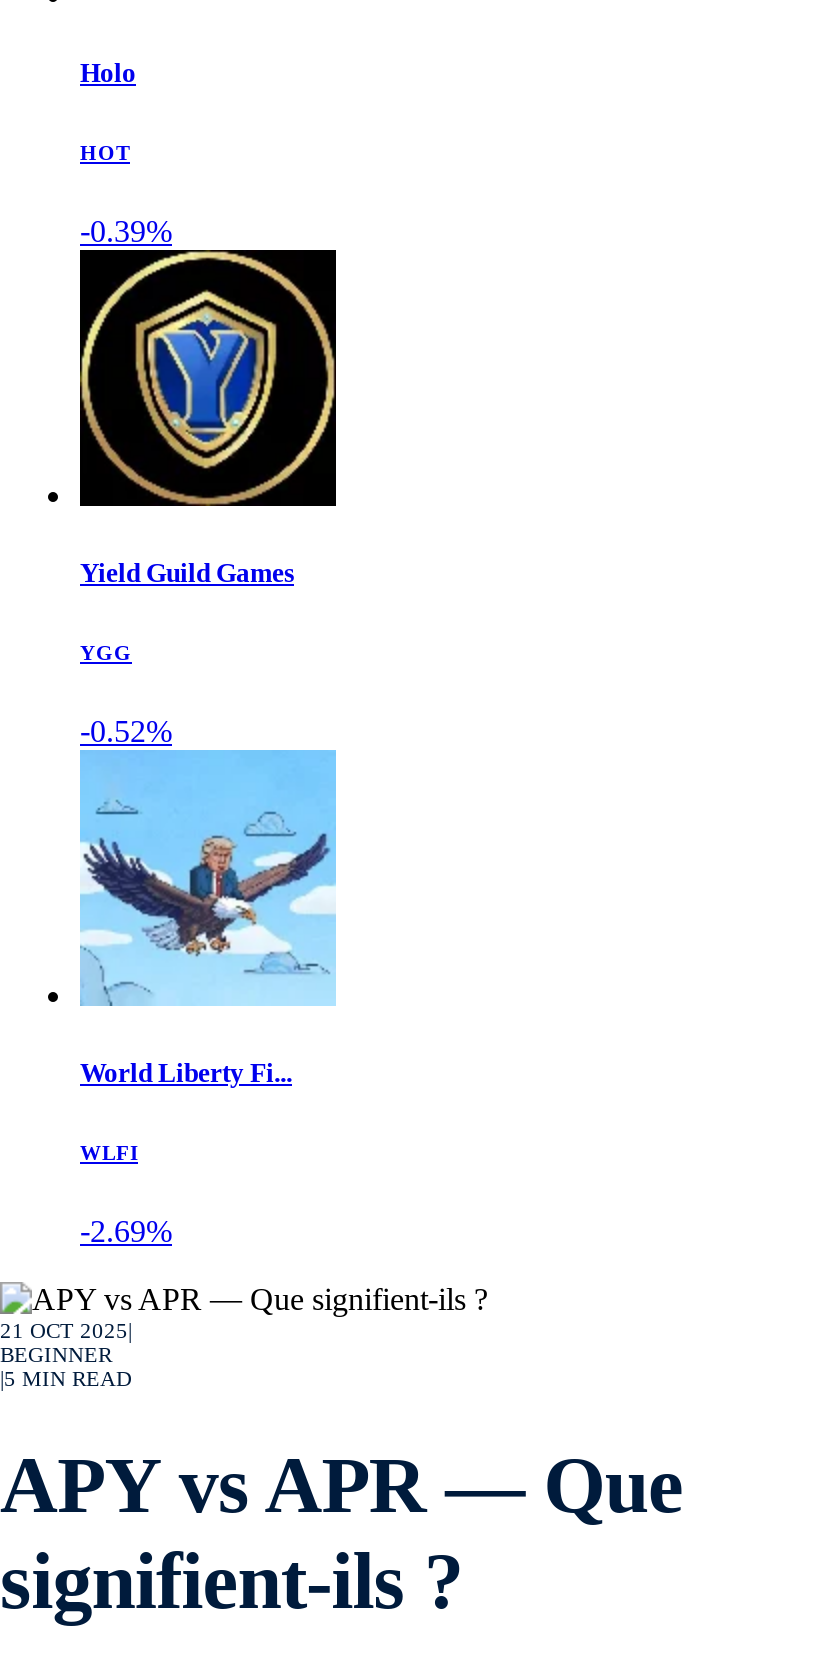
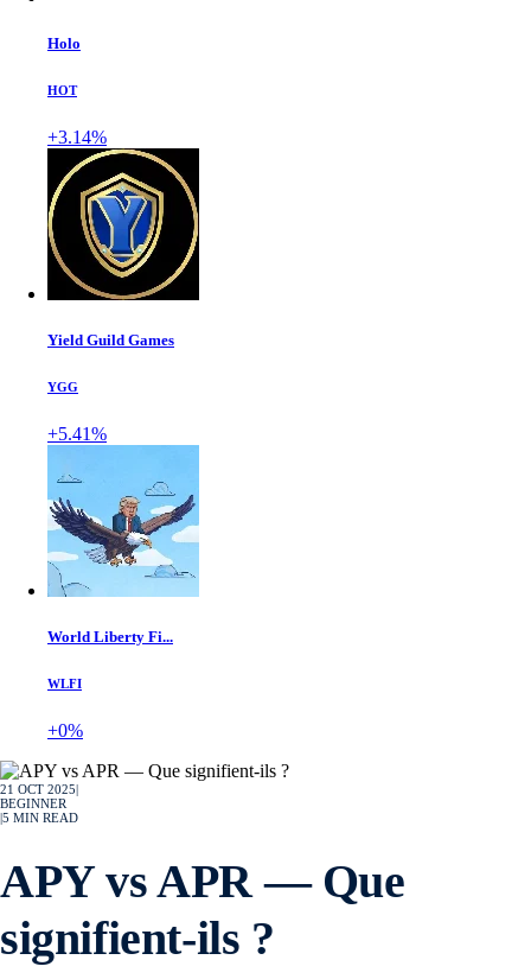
- -0.39%
+ +3.14%

- -0.52%
+ +5.41%

- -2.69%
+ +0%
